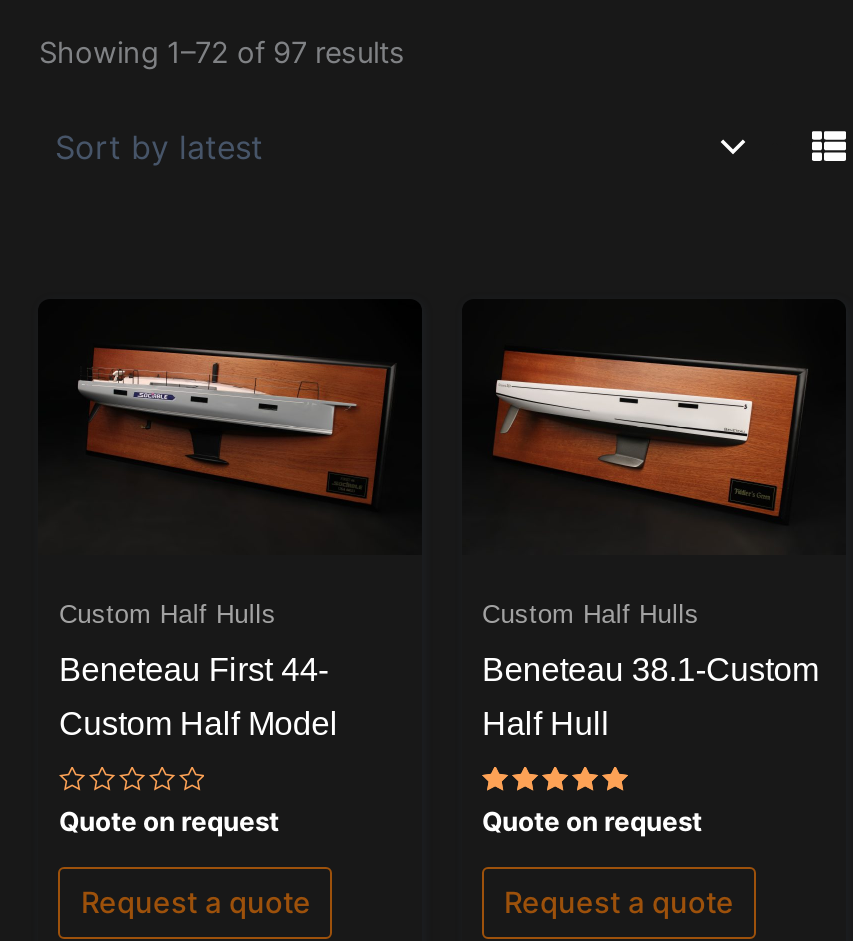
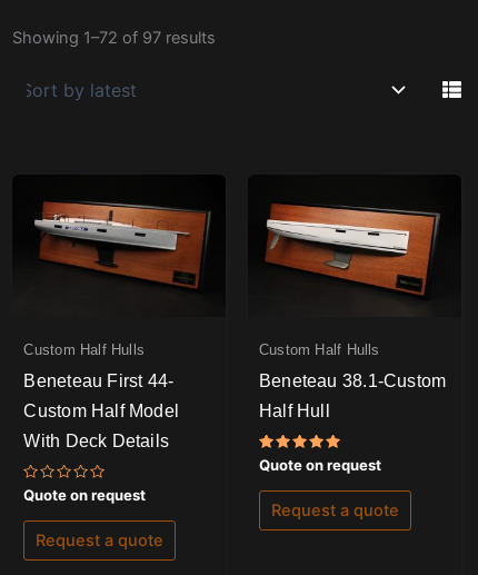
+ With Deck Details
